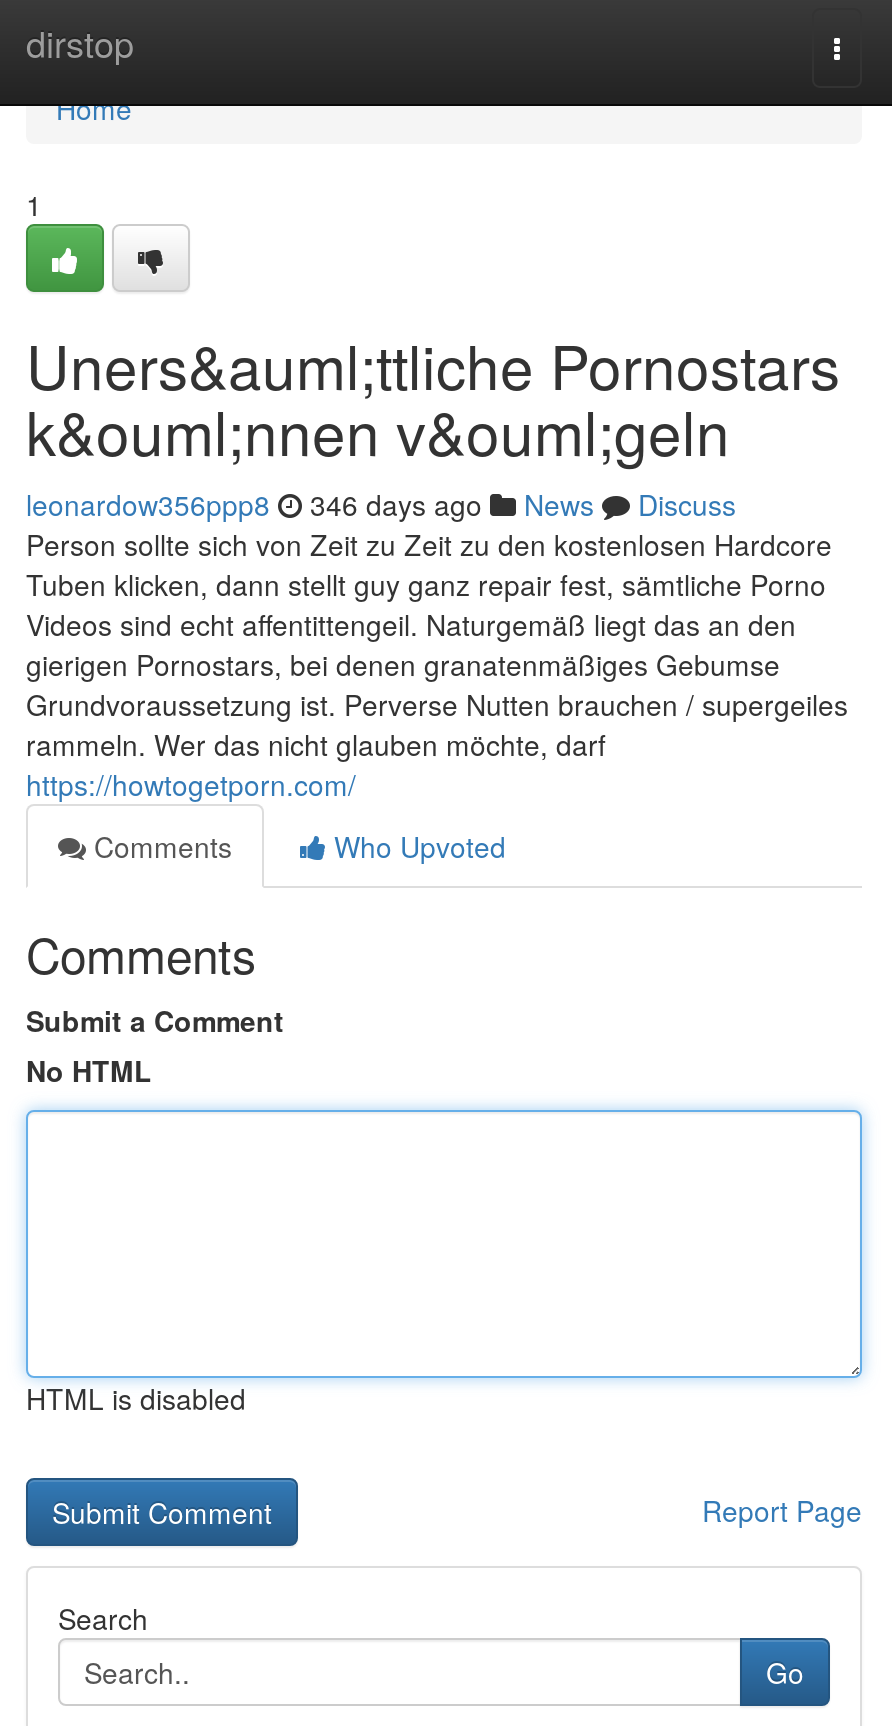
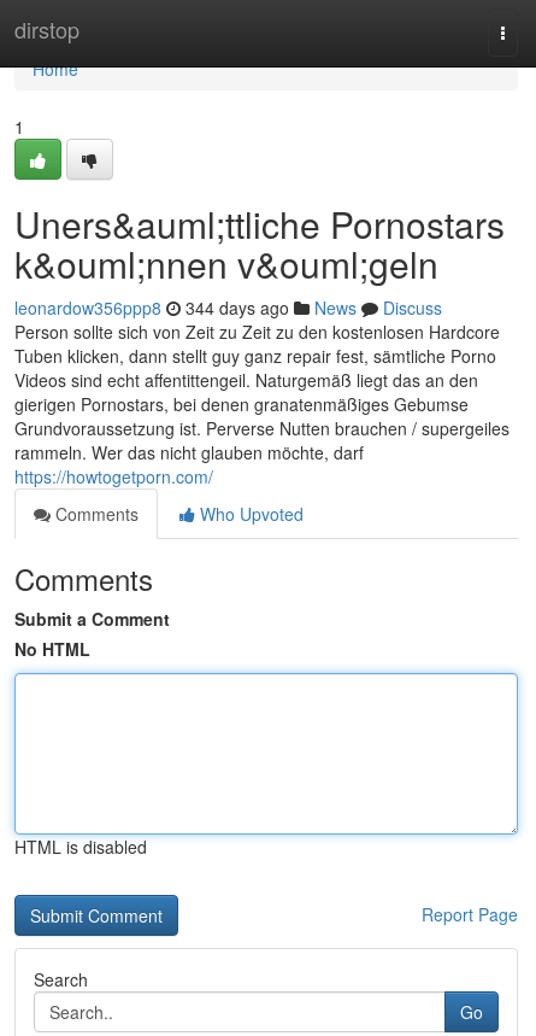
- leonardow356ppp8 346 days ago News Discuss
+ leonardow356ppp8 344 days ago News Discuss
